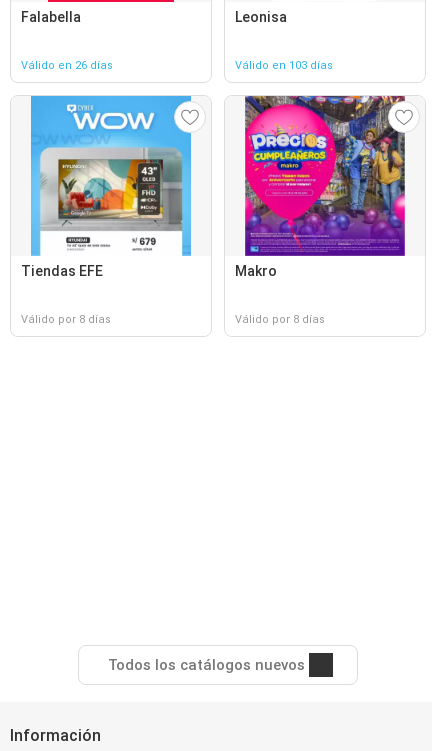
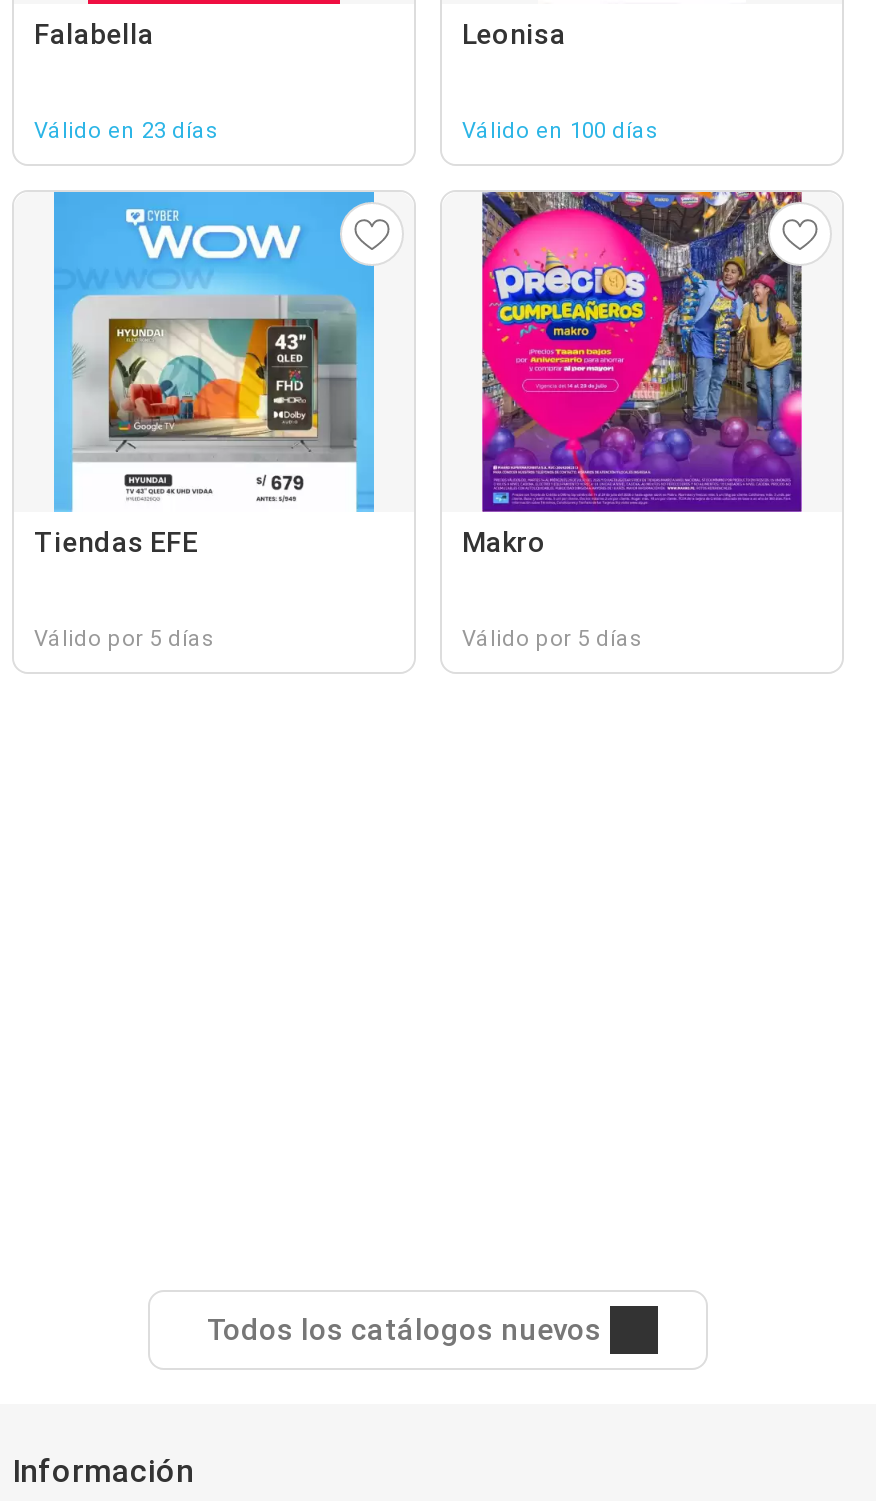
- Válido en 26 días
+ Válido en 23 días

- Válido en 103 días
+ Válido en 100 días

- Válido por 8 días
+ Válido por 5 días

- Válido por 8 días
+ Válido por 5 días
